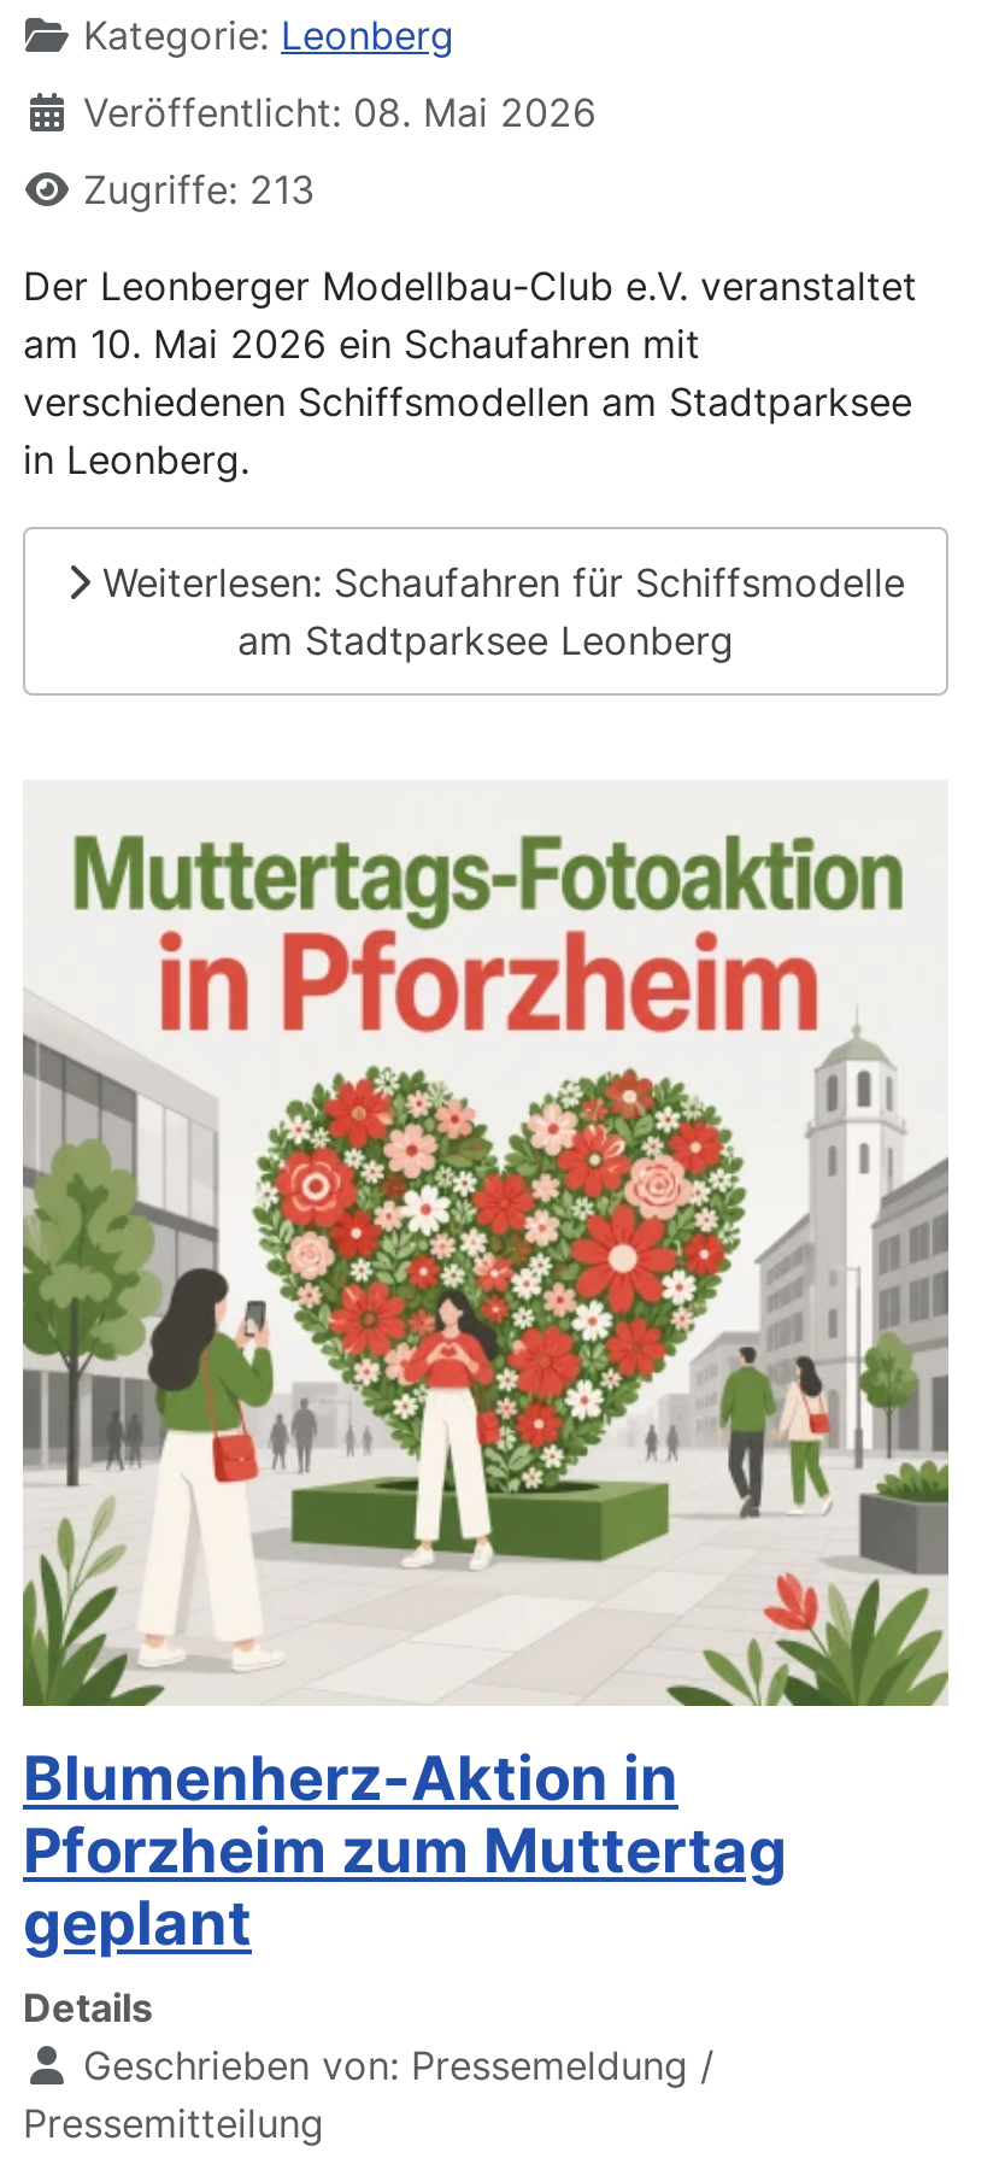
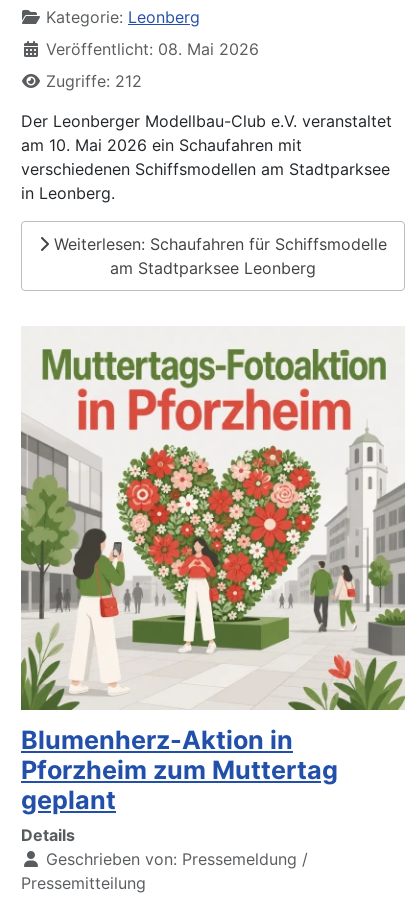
- Zugriffe: 213
+ Zugriffe: 212
